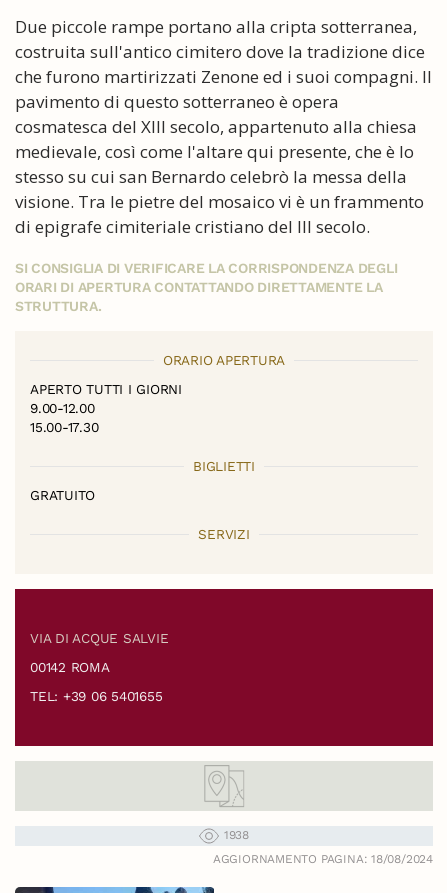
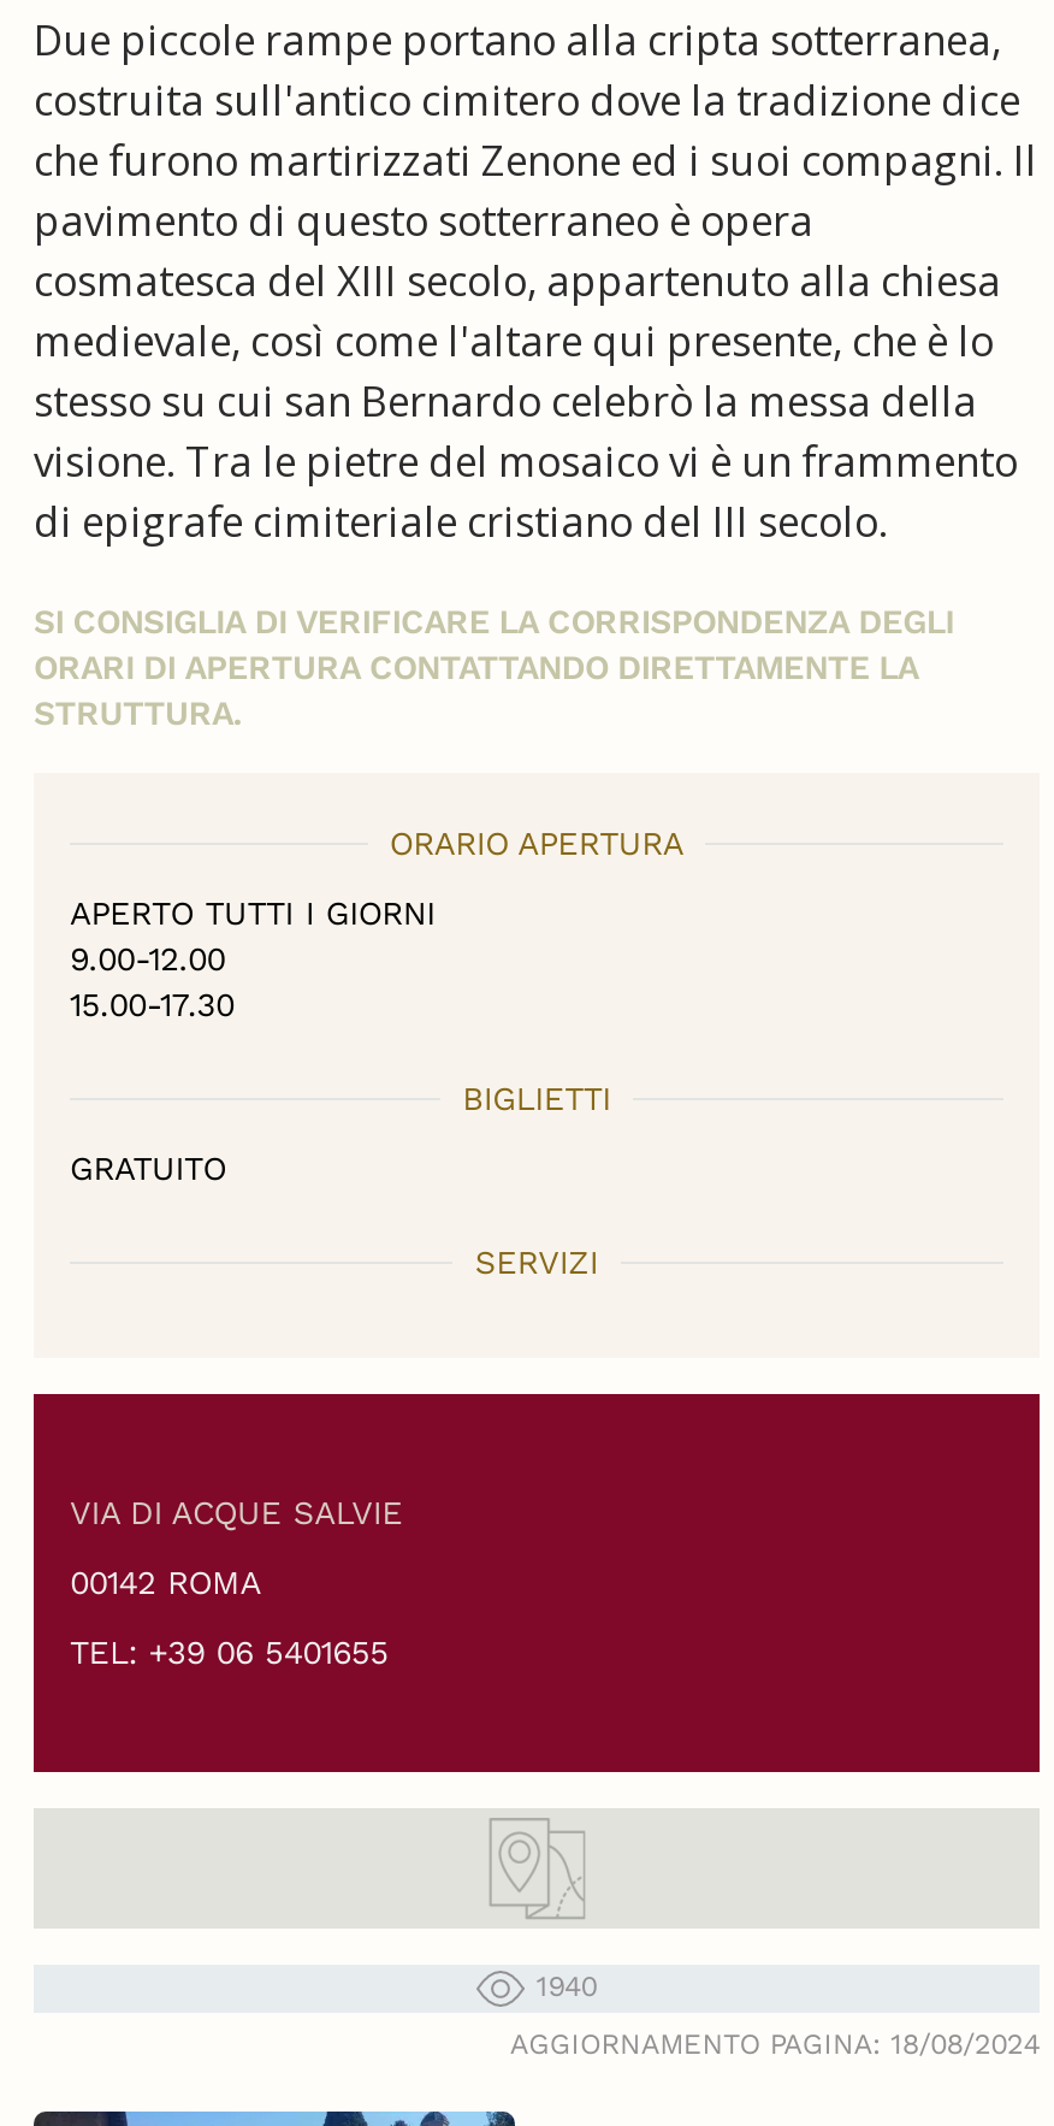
- 1938
+ 1940
